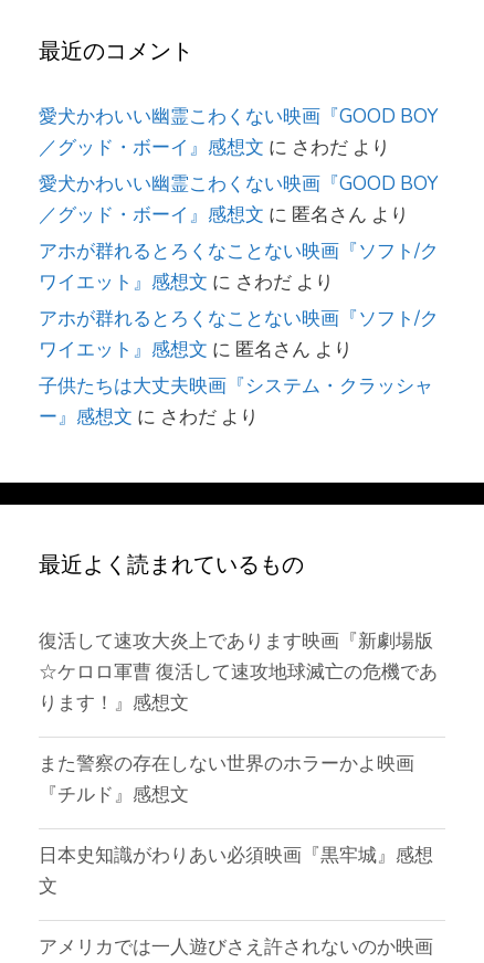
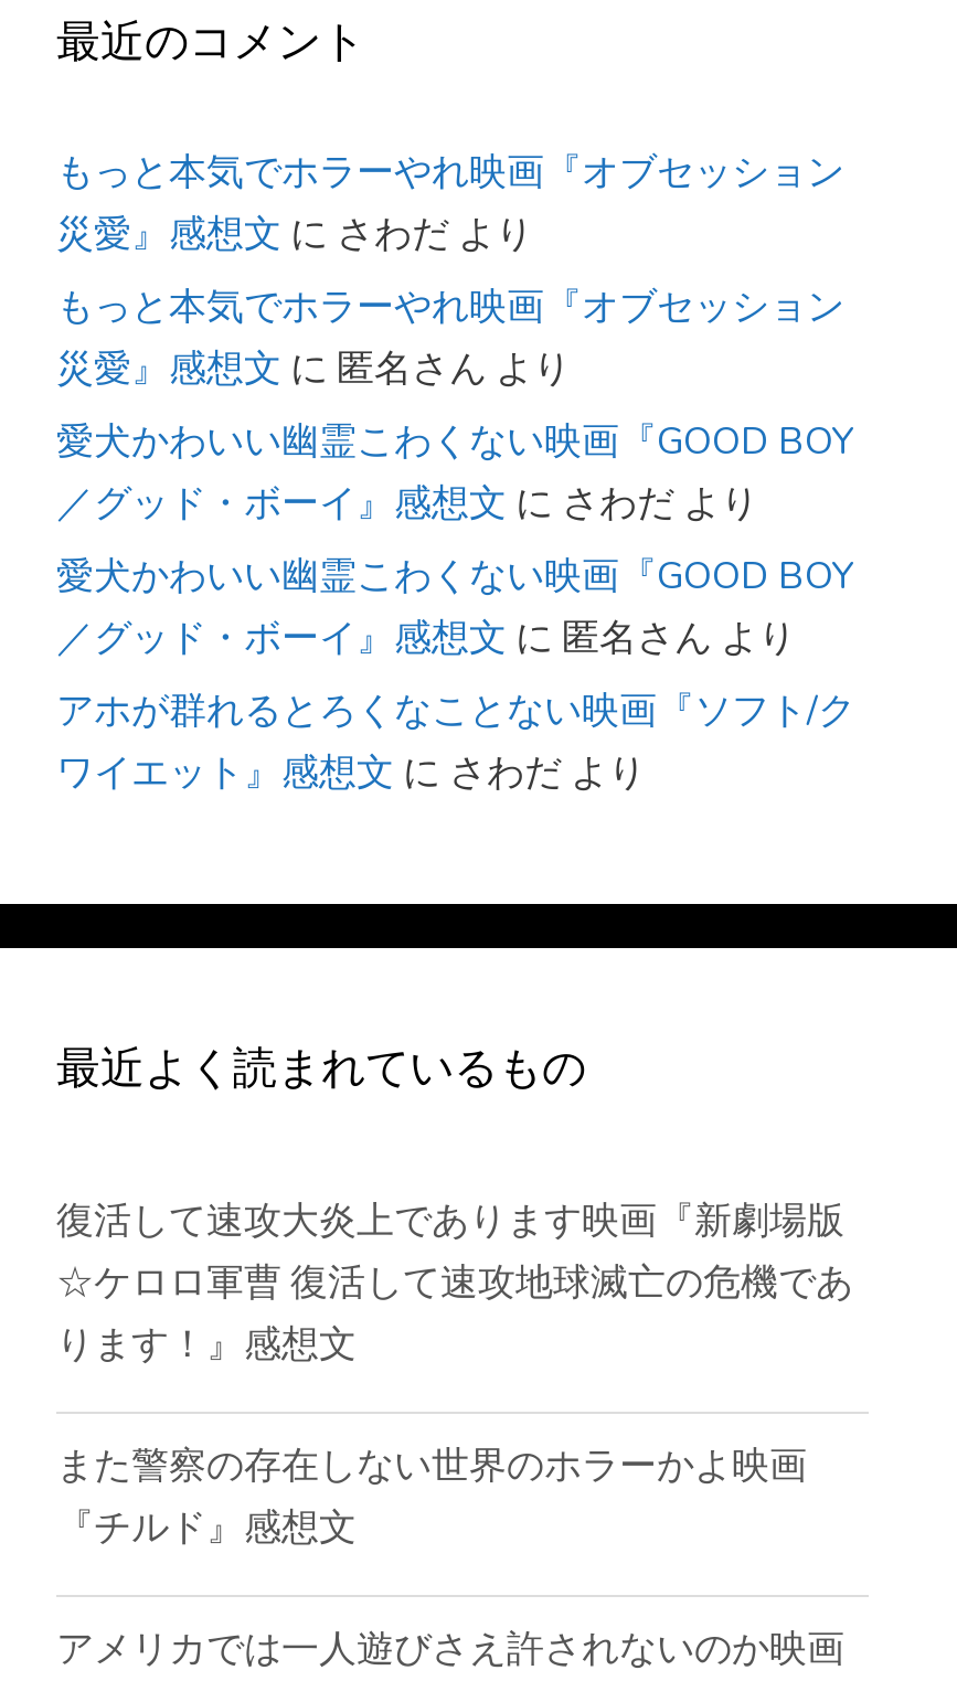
+ もっと本気でホラーやれ映画『オブセッション
+ 災愛』感想文にさわだより
+ もっと本気でホラーやれ映画『オブセッション
+ 災愛』感想文に匿名さんより

moved down: 愛犬かわいい幽霊こわくない映画『GOOD BOY | ／グッド・ボーイ』感想文にさわだより | 愛犬かわいい幽霊こわくない映画『GOOD BOY | ／グッド・ボーイ』感想文に匿名さんより | アホが群れるとろくなことない映画『ソフト/ク | ワイエット』感想文にさわだより

- アホが群れるとろくなことない映画『ソフト/ク
- ワイエット』感想文に匿名さんより
- 子供たちは大丈夫映画『システム・クラッシャ
- ー』感想文にさわだより

- 日本史知識がわりあい必須映画『黒牢城』感想
- 文
